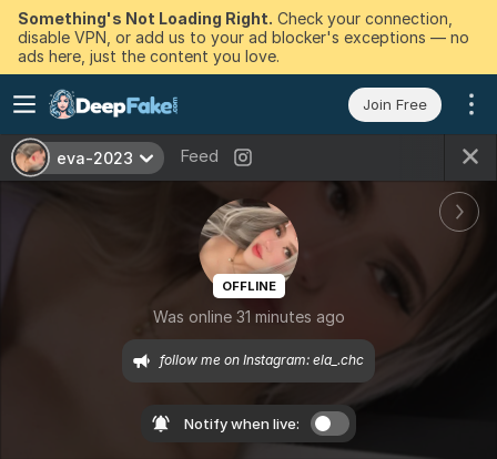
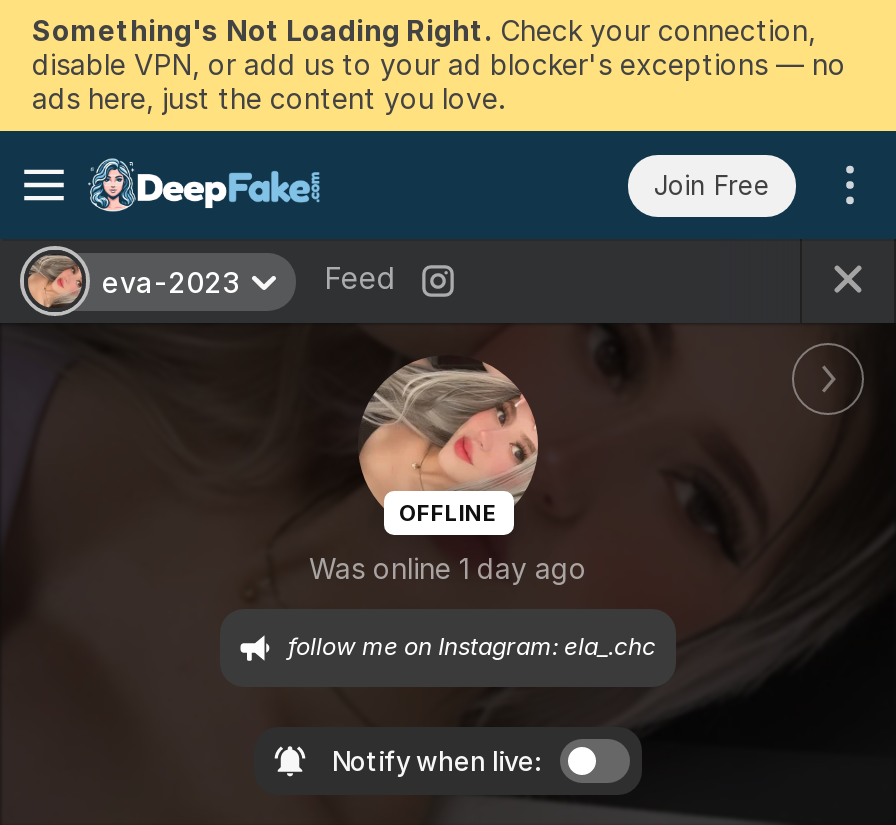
- Was online 31 minutes ago
+ Was online 1 day ago
